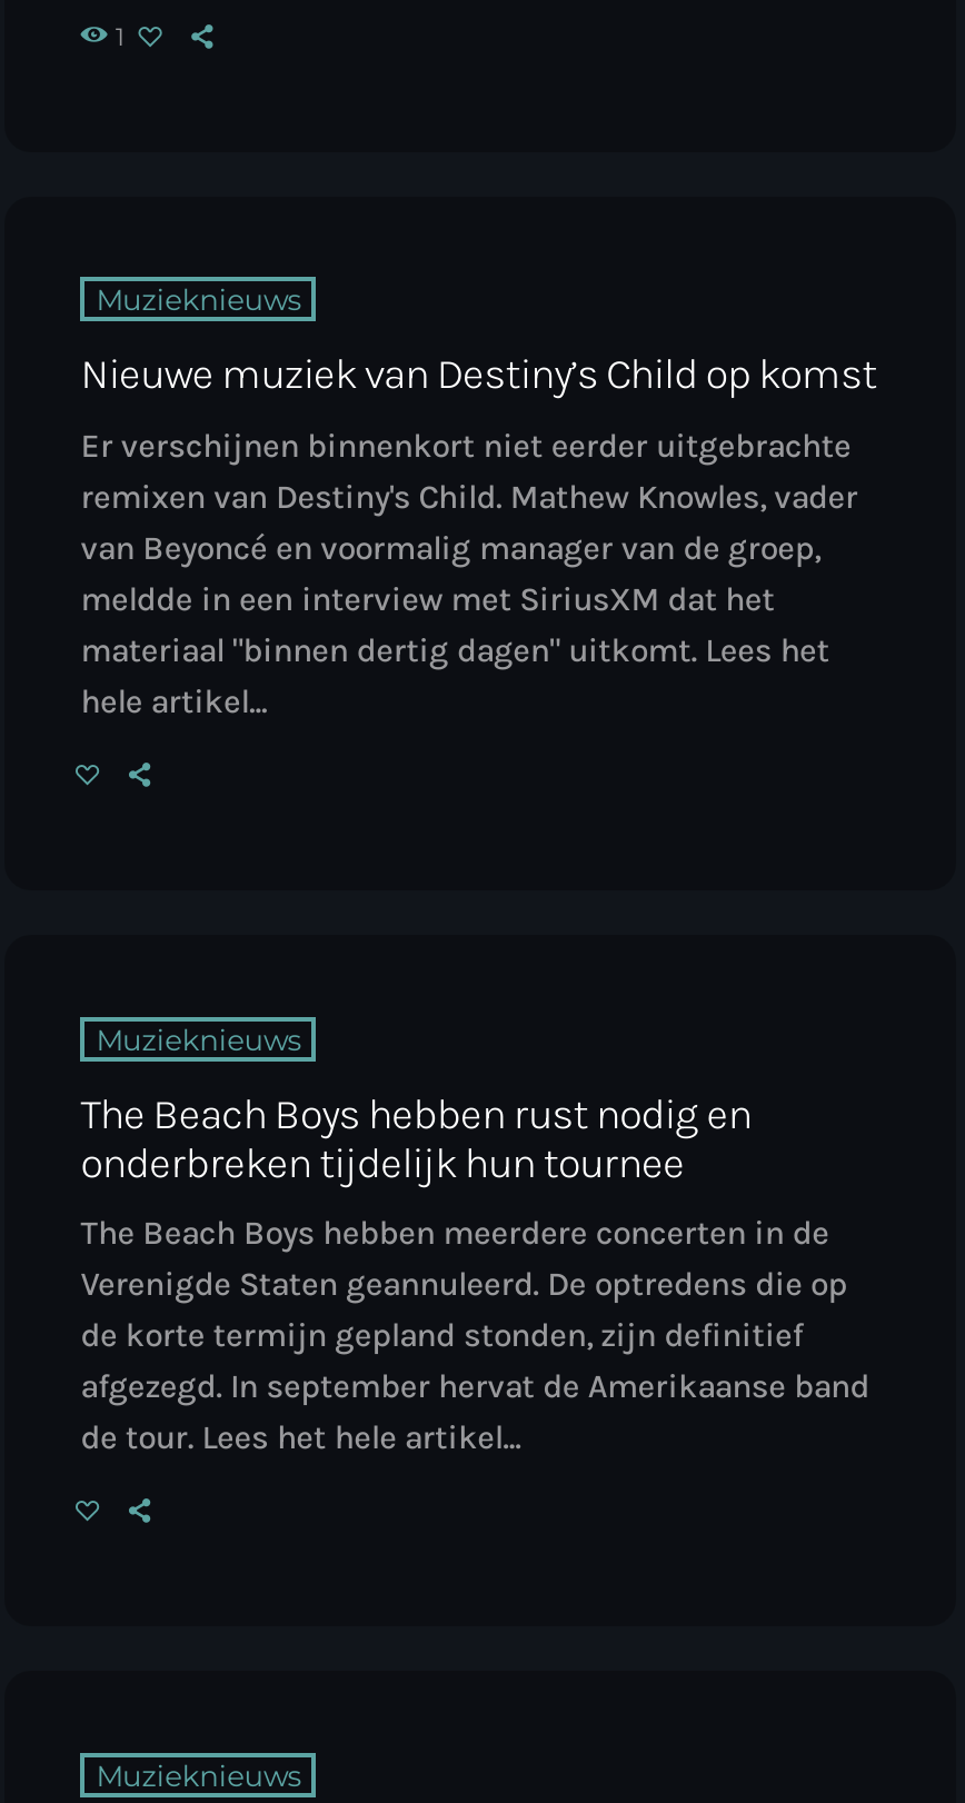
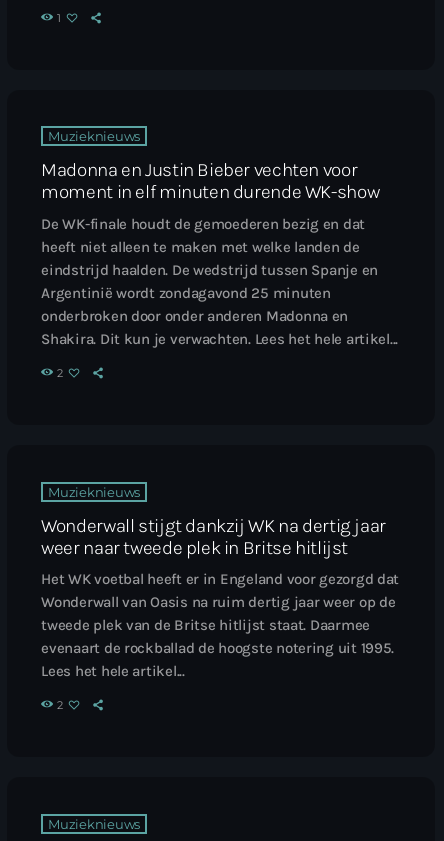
- Nieuwe muziek van Destiny’s Child op komst
- Er verschijnen binnenkort niet eerder uitgebrachte
- remixen van Destiny's Child. Mathew Knowles, vader
- van Beyoncé en voormalig manager van de groep,
- meldde in een interview met SiriusXM dat het
- materiaal "binnen dertig dagen" uitkomt. Lees het
- hele artikel...
+ Madonna en Justin Bieber vechten voor
+ moment in elf minuten durende WK-show
+ De WK-finale houdt de gemoederen bezig en dat
+ heeft niet alleen te maken met welke landen de
+ eindstrijd haalden. De wedstrijd tussen Spanje en
+ Argentinië wordt zondagavond 25 minuten
+ onderbroken door onder anderen Madonna en
+ Shakira. Dit kun je verwachten. Lees het hele artikel...
+ 2

- The Beach Boys hebben rust nodig en
- onderbreken tijdelijk hun tournee
- The Beach Boys hebben meerdere concerten in de
- Verenigde Staten geannuleerd. De optredens die op
- de korte termijn gepland stonden, zijn definitief
- afgezegd. In september hervat de Amerikaanse band
- de tour. Lees het hele artikel...
+ Wonderwall stijgt dankzij WK na dertig jaar
+ weer naar tweede plek in Britse hitlijst
+ Het WK voetbal heeft er in Engeland voor gezorgd dat
+ Wonderwall van Oasis na ruim dertig jaar weer op de
+ tweede plek van de Britse hitlijst staat. Daarmee
+ evenaart de rockballad de hoogste notering uit 1995.
+ Lees het hele artikel...
+ 2
